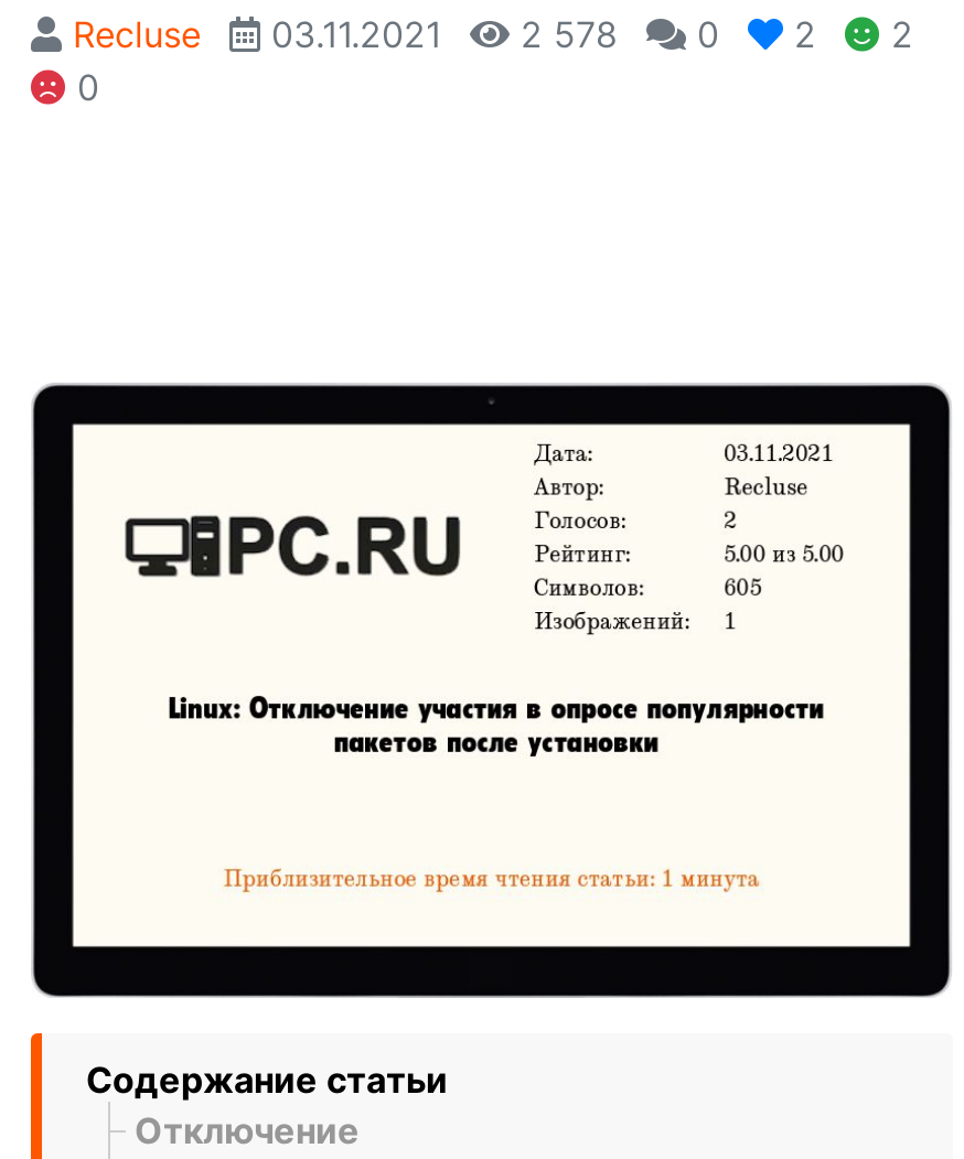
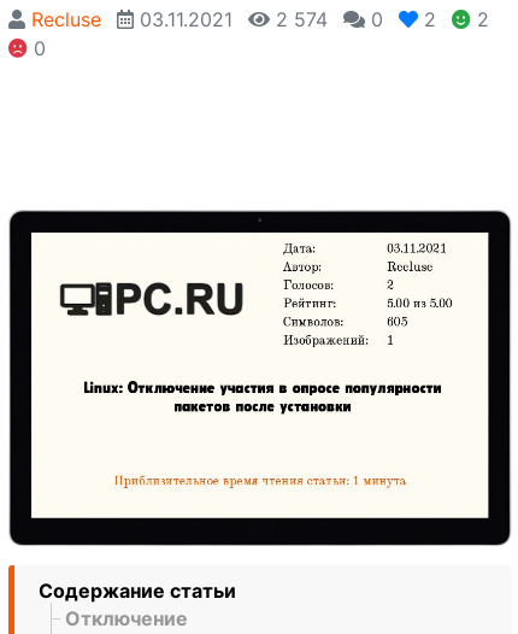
- Recluse 03.11.2021 2 578 0 2 2
+ Recluse 03.11.2021 2 574 0 2 2
